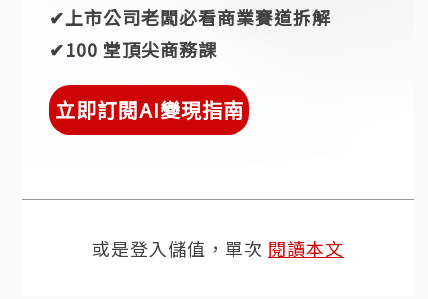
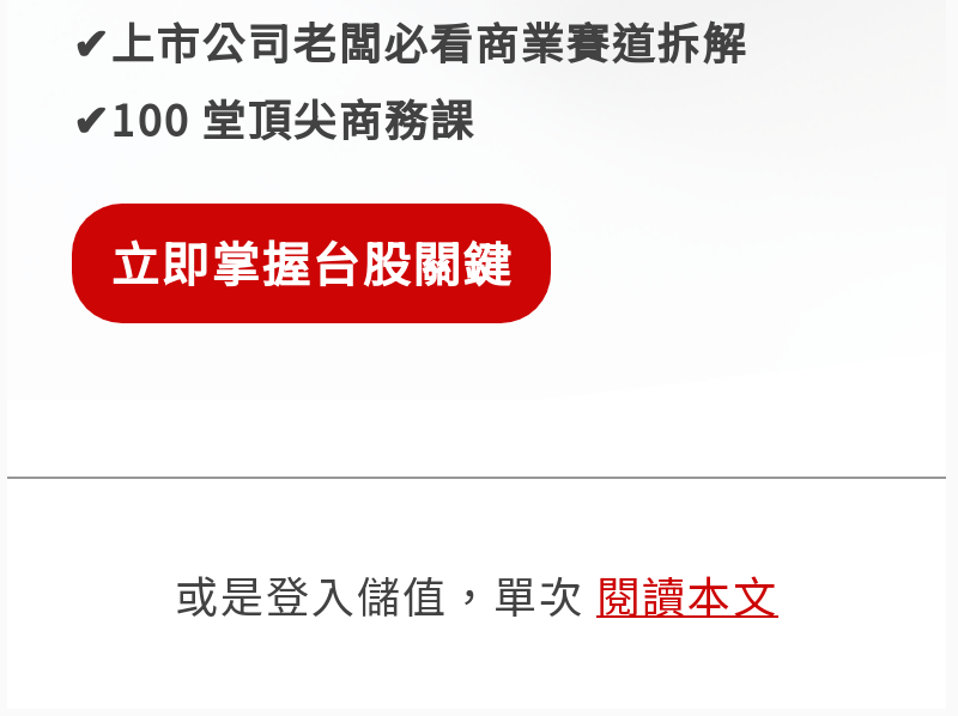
- 立即訂閱AI變現指南
+ 立即掌握台股關鍵
